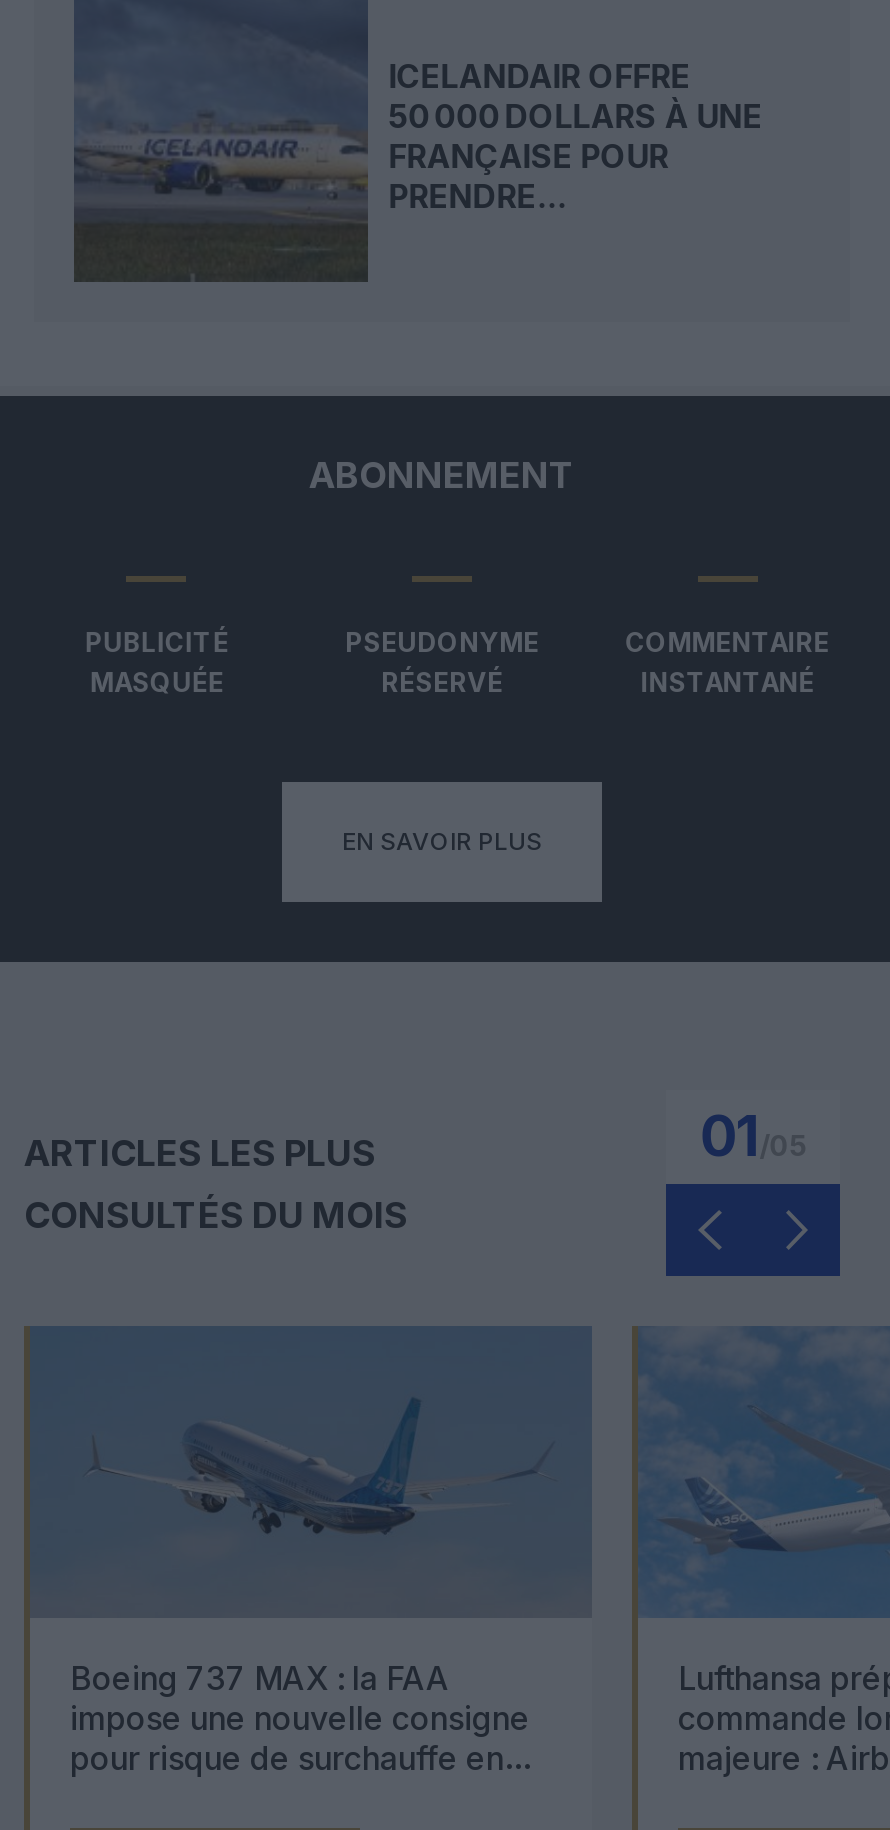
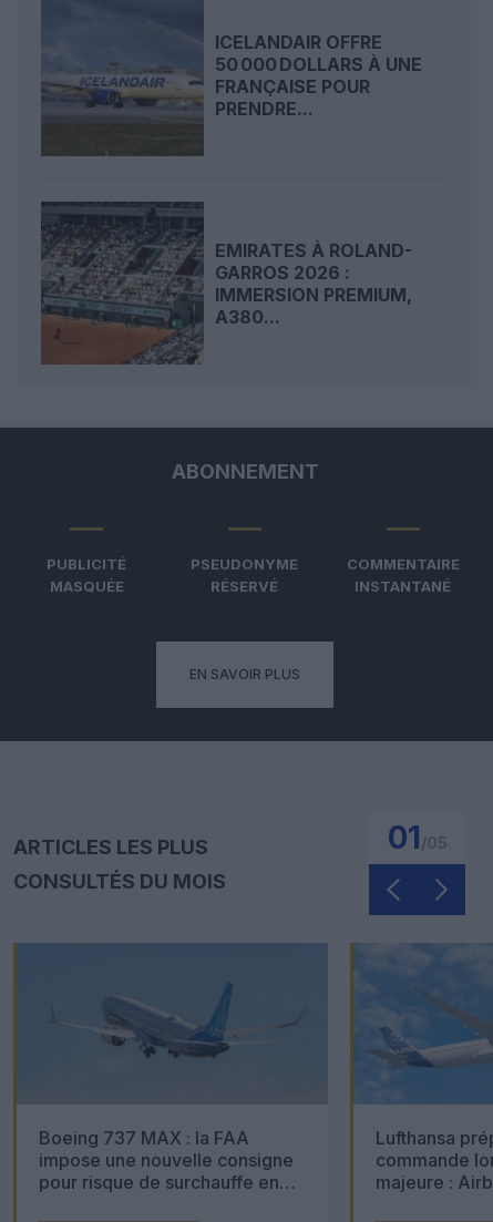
+ [image]
+ EMIRATES À ROLAND-
+ GARROS 2026 :
+ IMMERSION PREMIUM,
+ A380...
